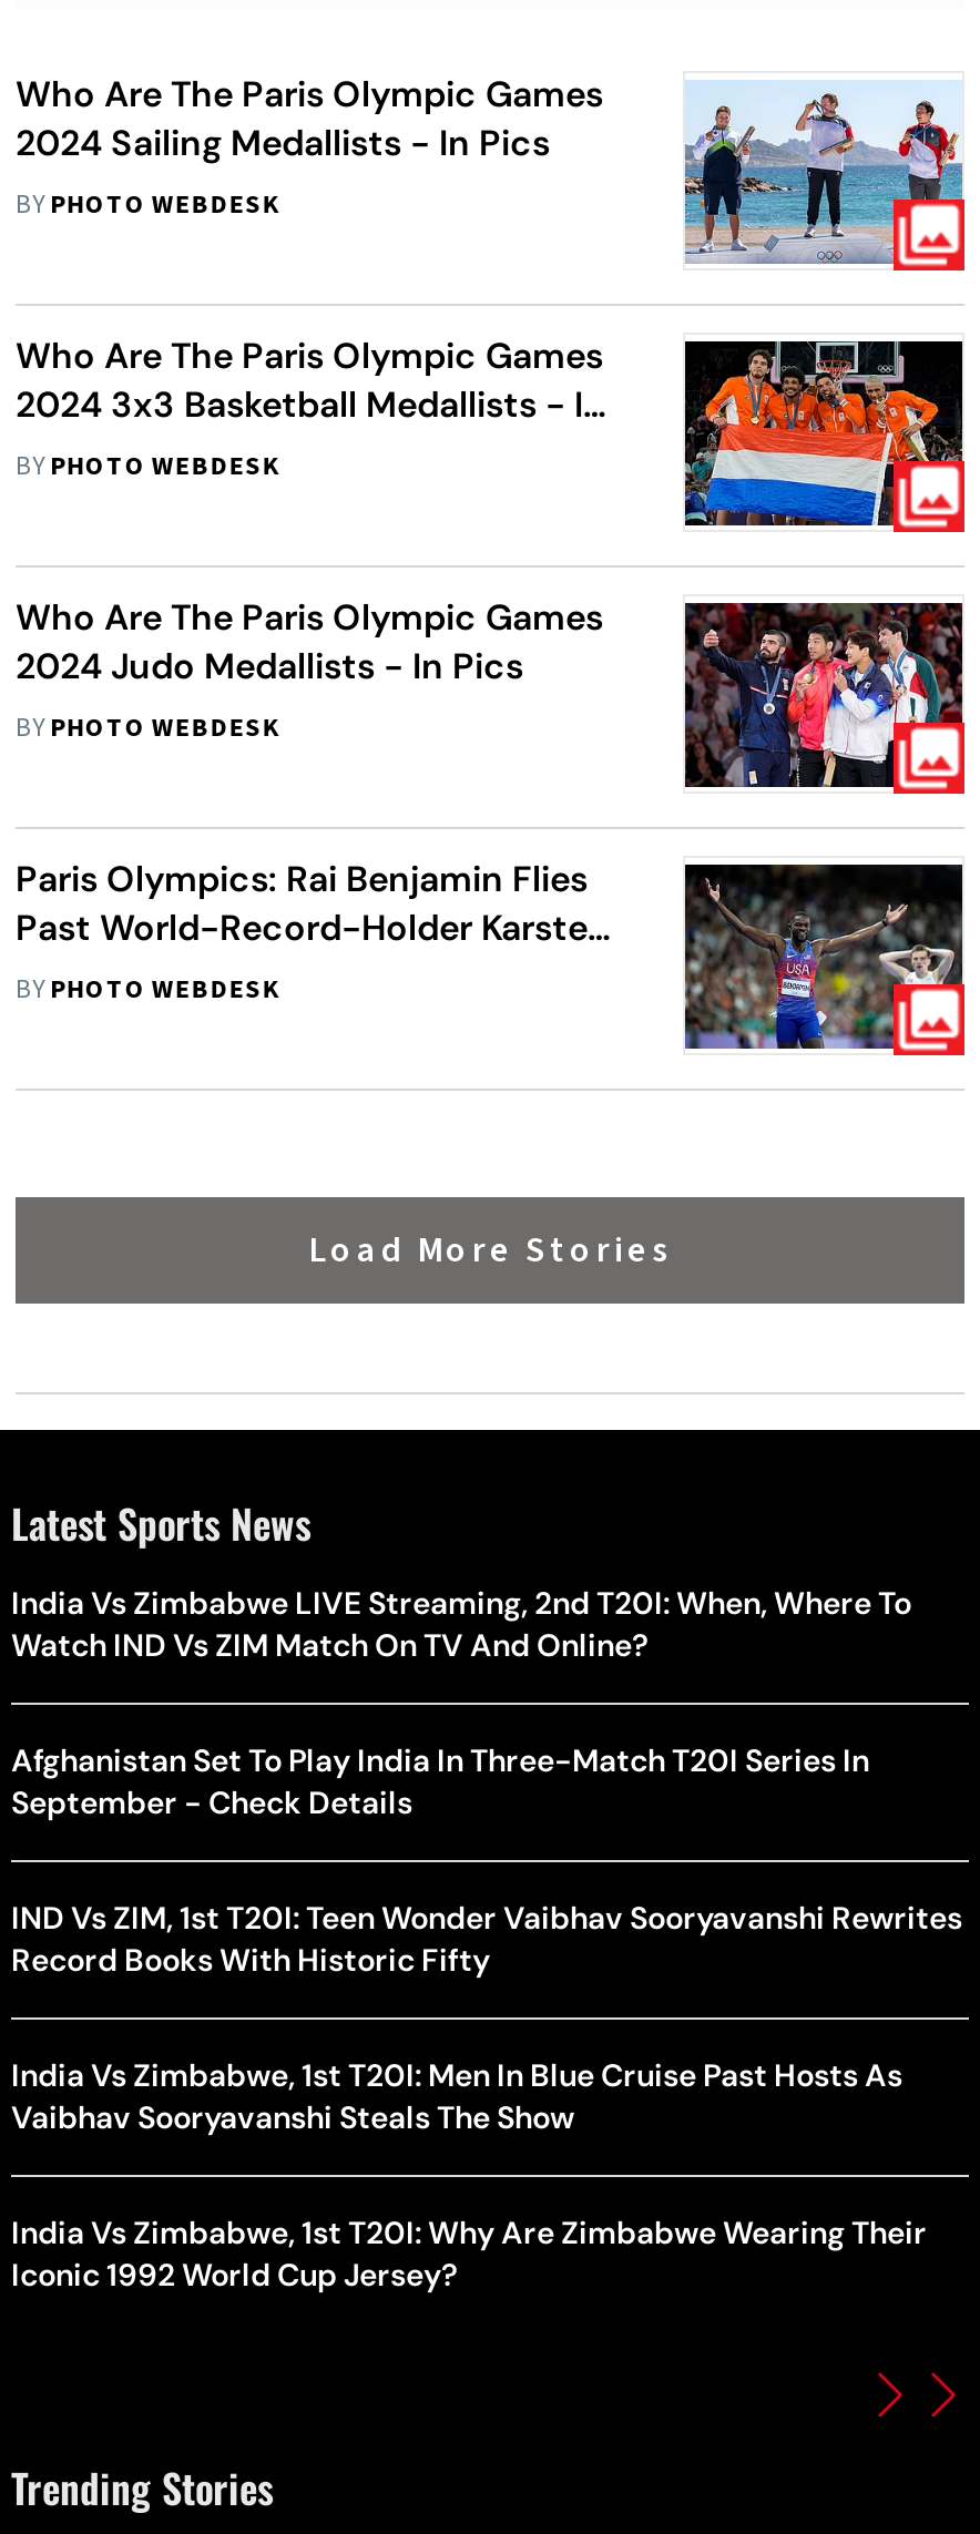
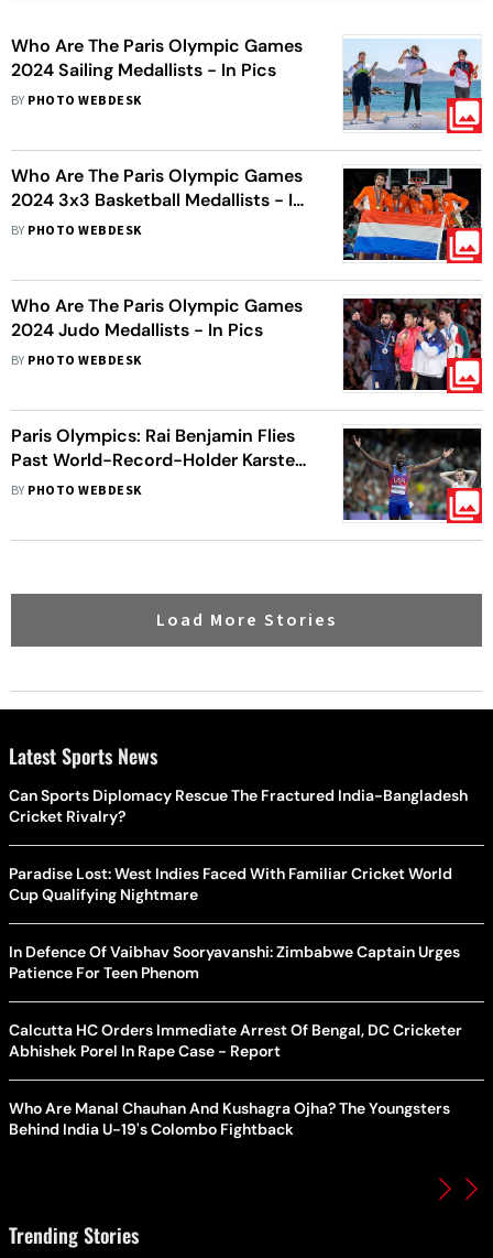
- India Vs Zimbabwe LIVE Streaming, 2nd T20I: When, Where To
- Watch IND Vs ZIM Match On TV And Online?
+ Can Sports Diplomacy Rescue The Fractured India-Bangladesh
+ Cricket Rivalry?

- Afghanistan Set To Play India In Three-Match T20I Series In
- September - Check Details
+ Paradise Lost: West Indies Faced With Familiar Cricket World
+ Cup Qualifying Nightmare

- IND Vs ZIM, 1st T20I: Teen Wonder Vaibhav Sooryavanshi Rewrites
- Record Books With Historic Fifty
+ In Defence Of Vaibhav Sooryavanshi: Zimbabwe Captain Urges
+ Patience For Teen Phenom

- India Vs Zimbabwe, 1st T20I: Men In Blue Cruise Past Hosts As
- Vaibhav Sooryavanshi Steals The Show
+ Calcutta HC Orders Immediate Arrest Of Bengal, DC Cricketer
+ Abhishek Porel In Rape Case - Report

- India Vs Zimbabwe, 1st T20I: Why Are Zimbabwe Wearing Their
- Iconic 1992 World Cup Jersey?
+ Who Are Manal Chauhan And Kushagra Ojha? The Youngsters
+ Behind India U-19's Colombo Fightback
